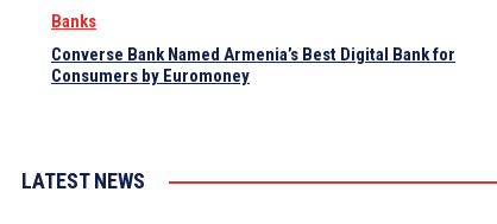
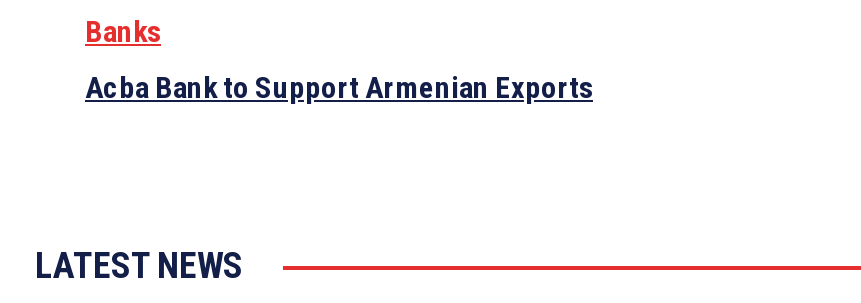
- Converse Bank Named Armenia’s Best Digital Bank for
- Consumers by Euromoney
+ Acba Bank to Support Armenian Exports
